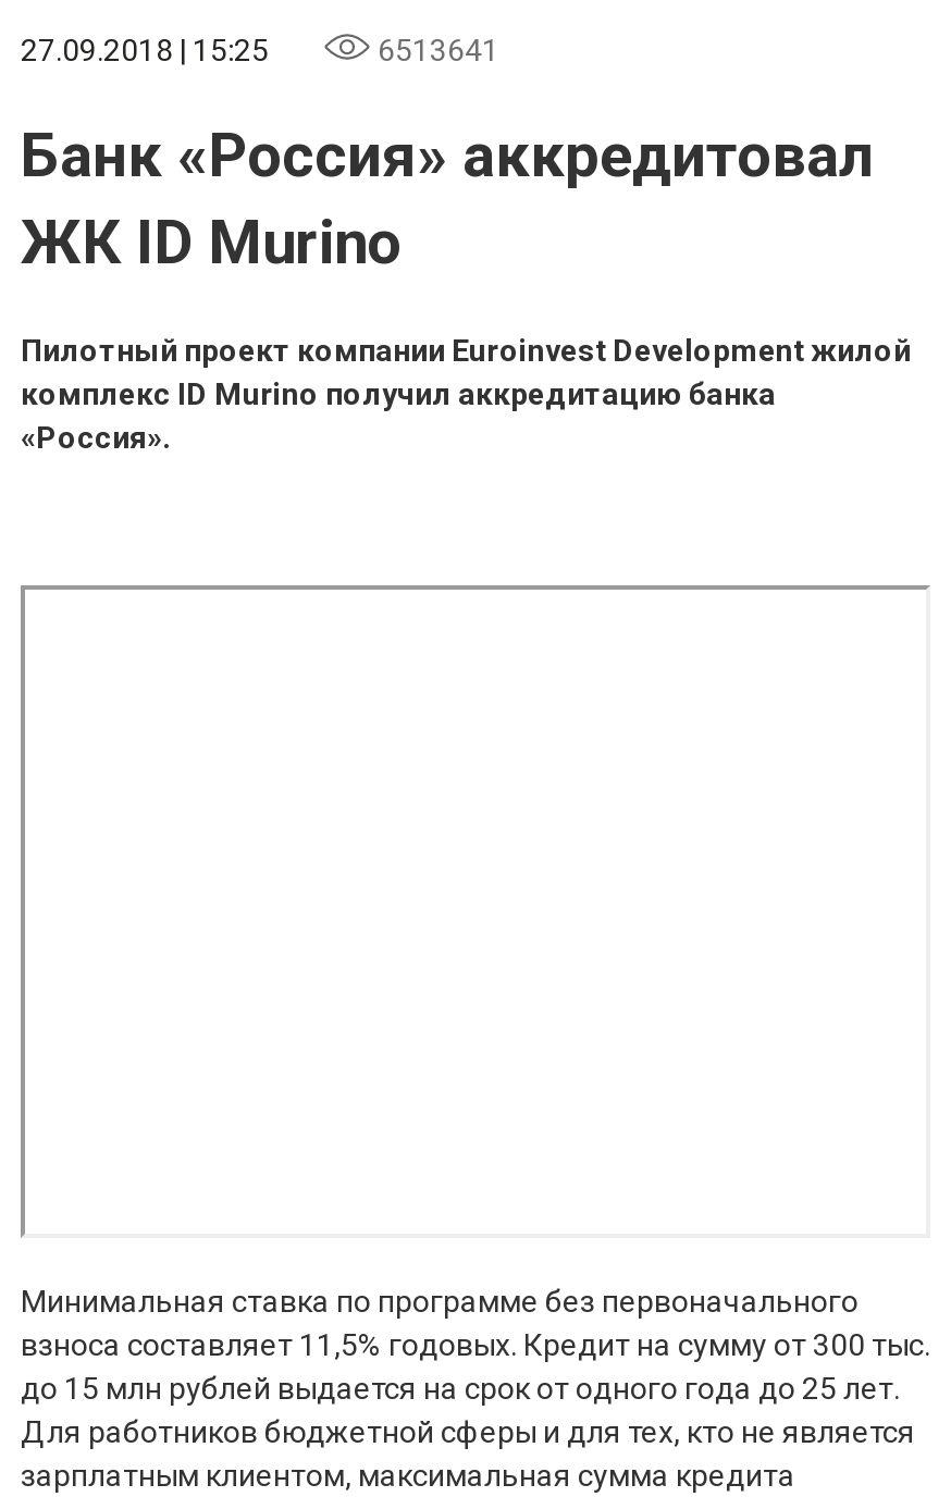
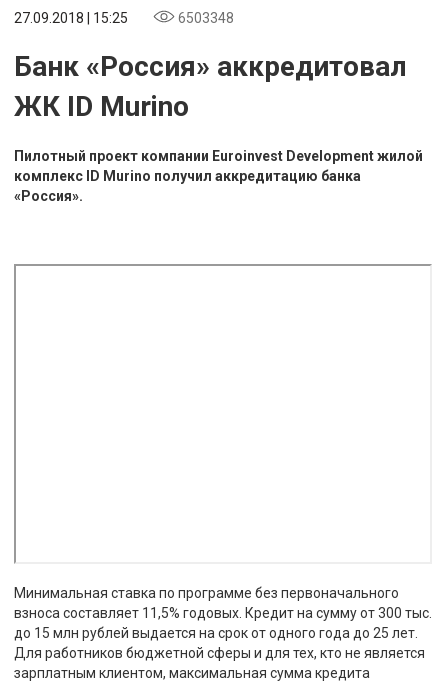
- 6513641
+ 6503348
